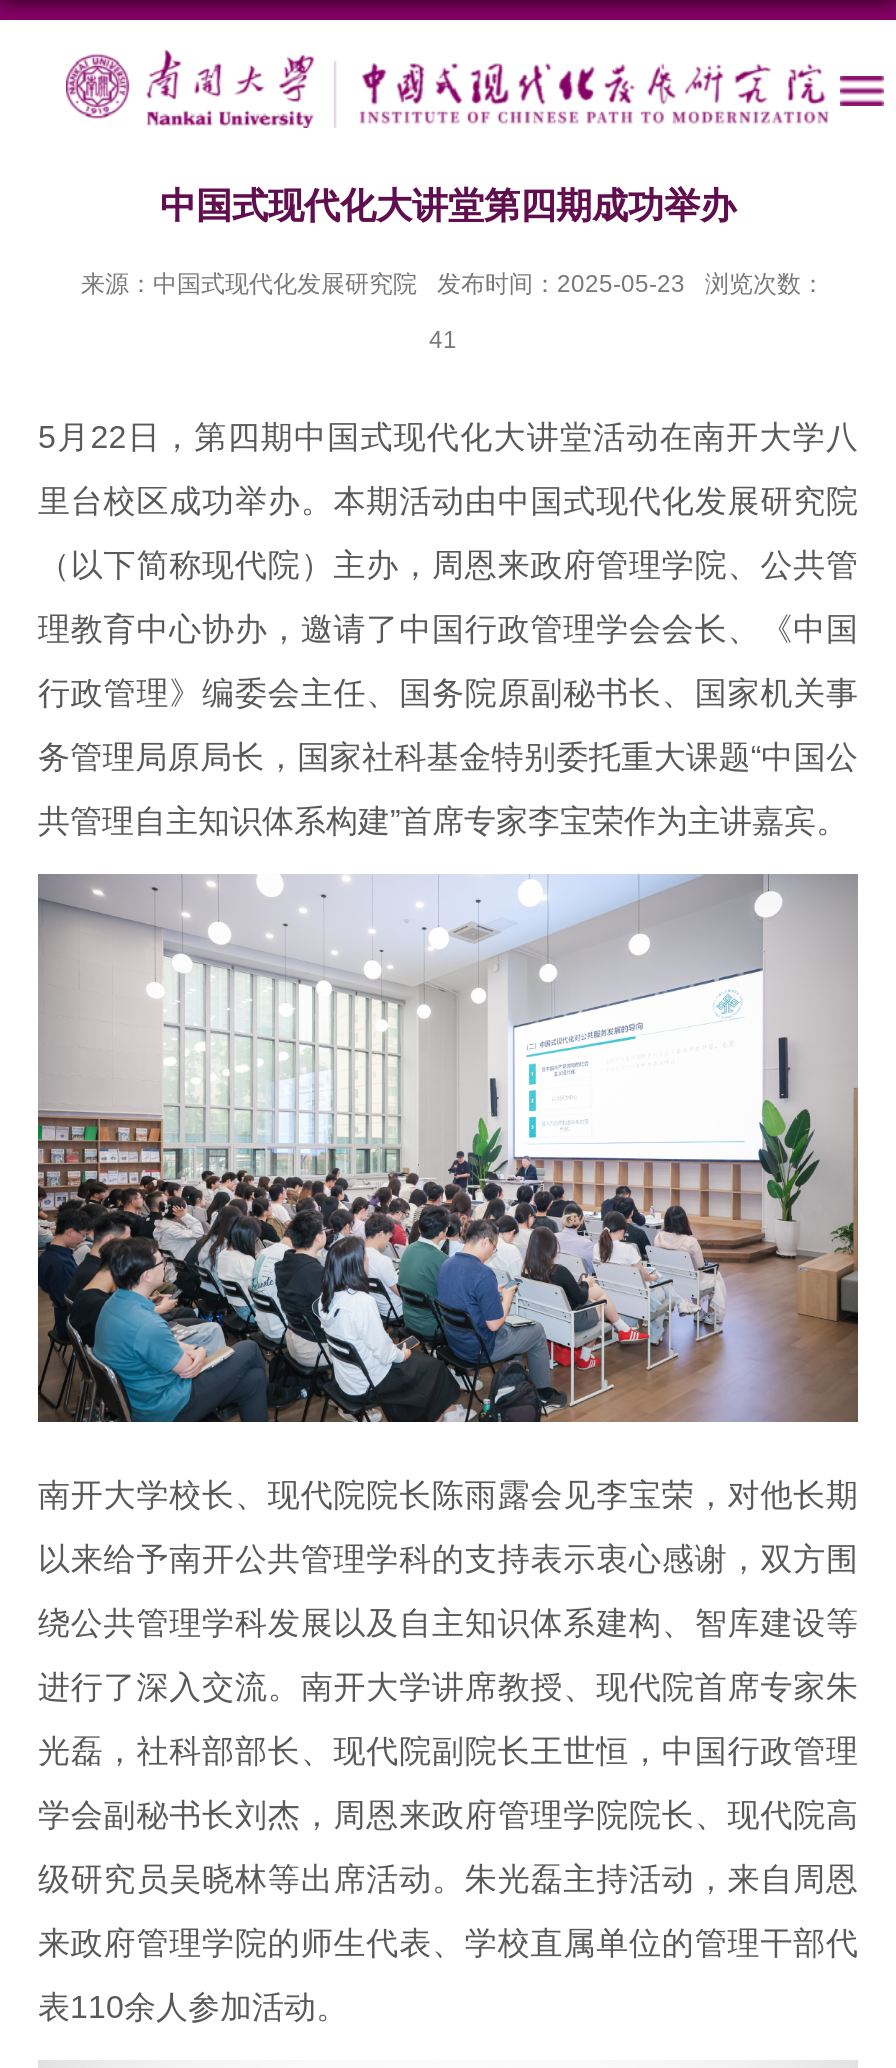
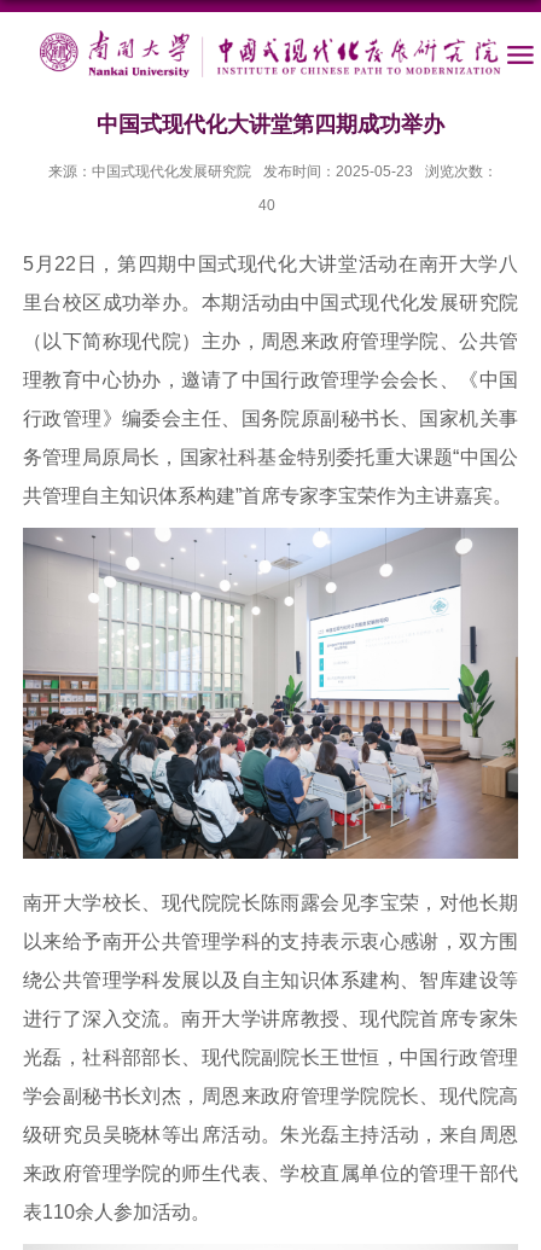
- 41
+ 40
